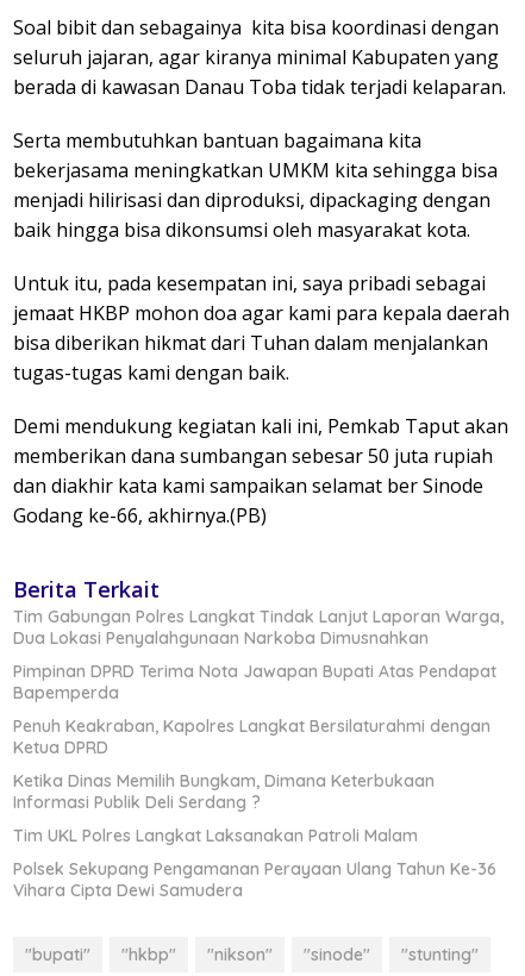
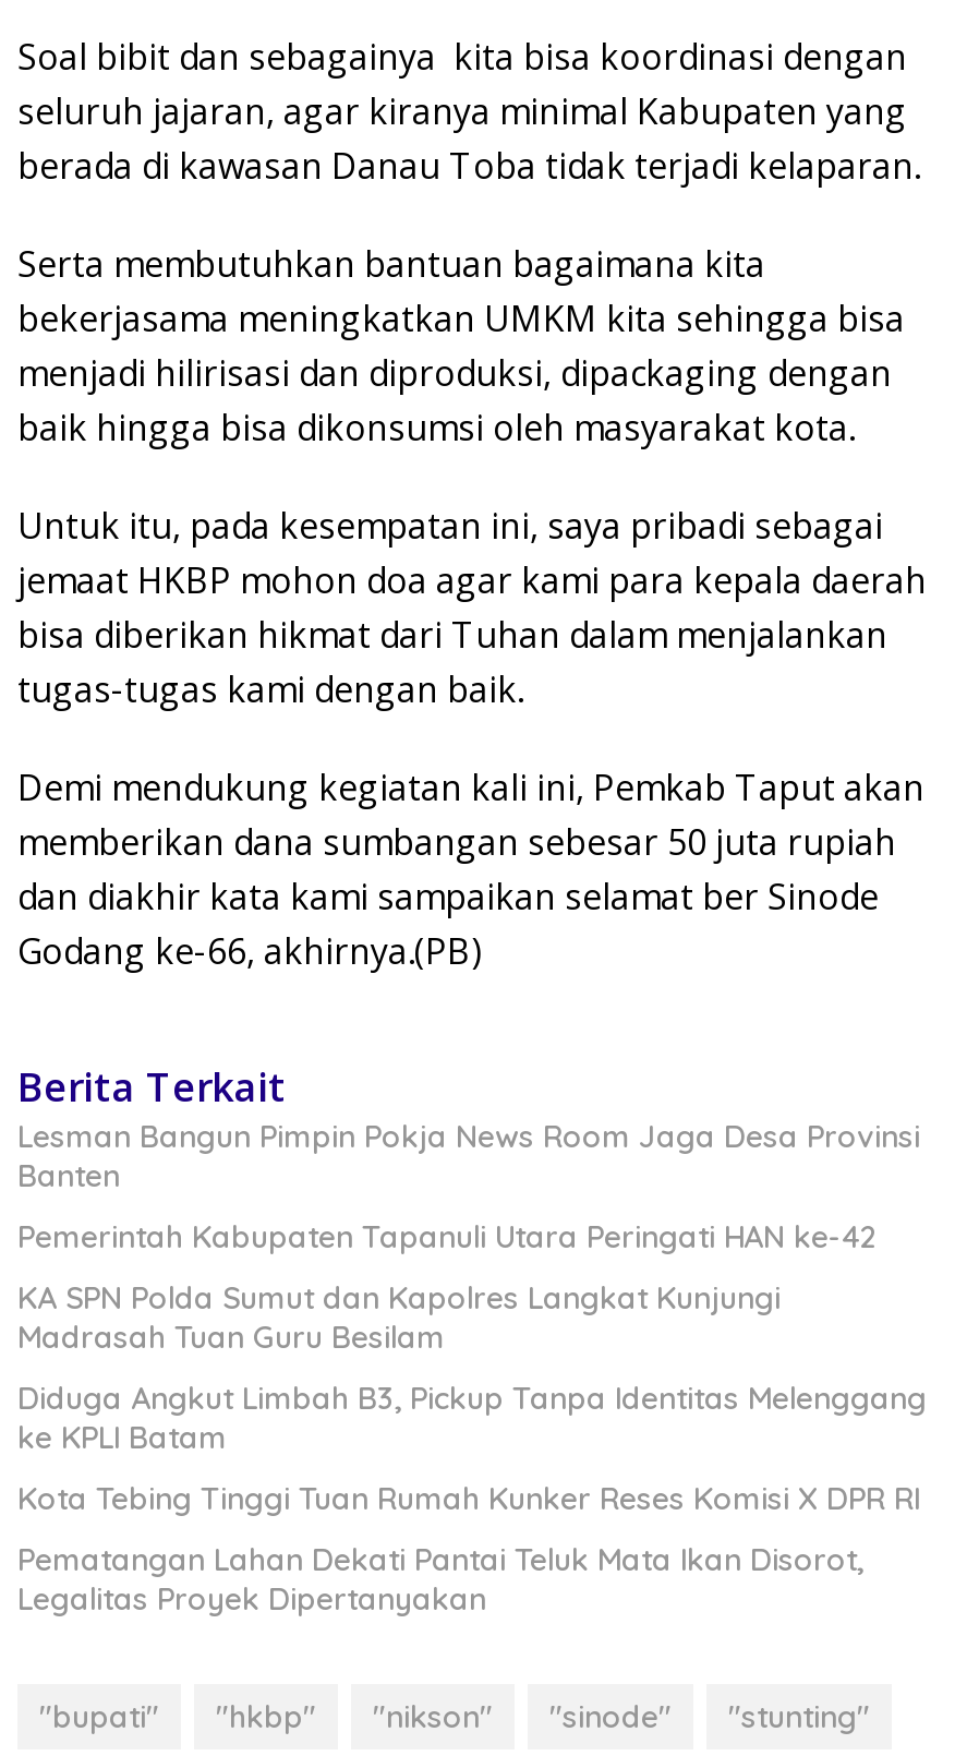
- Tim Gabungan Polres Langkat Tindak Lanjut Laporan Warga,
- Dua Lokasi Penyalahgunaan Narkoba Dimusnahkan
+ Lesman Bangun Pimpin Pokja News Room Jaga Desa Provinsi
+ Banten

- Pimpinan DPRD Terima Nota Jawapan Bupati Atas Pendapat
- Bapemperda
+ Pemerintah Kabupaten Tapanuli Utara Peringati HAN ke-42

- Penuh Keakraban, Kapolres Langkat Bersilaturahmi dengan
- Ketua DPRD
+ KA SPN Polda Sumut dan Kapolres Langkat Kunjungi
+ Madrasah Tuan Guru Besilam

- Ketika Dinas Memilih Bungkam, Dimana Keterbukaan
- Informasi Publik Deli Serdang ?
+ Diduga Angkut Limbah B3, Pickup Tanpa Identitas Melenggang
+ ke KPLI Batam

- Tim UKL Polres Langkat Laksanakan Patroli Malam
+ Kota Tebing Tinggi Tuan Rumah Kunker Reses Komisi X DPR RI

- Polsek Sekupang Pengamanan Perayaan Ulang Tahun Ke-36
- Vihara Cipta Dewi Samudera
+ Pematangan Lahan Dekati Pantai Teluk Mata Ikan Disorot,
+ Legalitas Proyek Dipertanyakan
